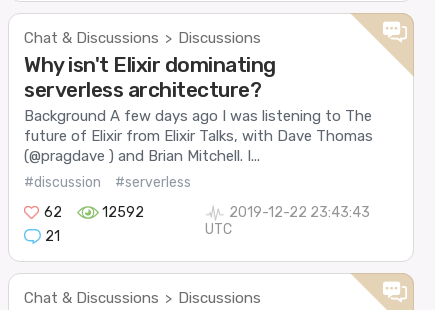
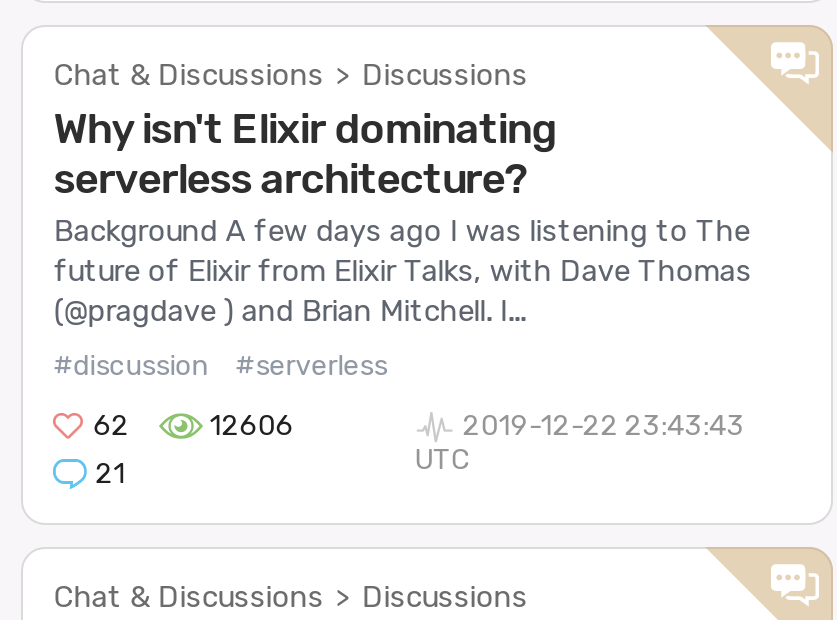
- 12592
+ 12606
